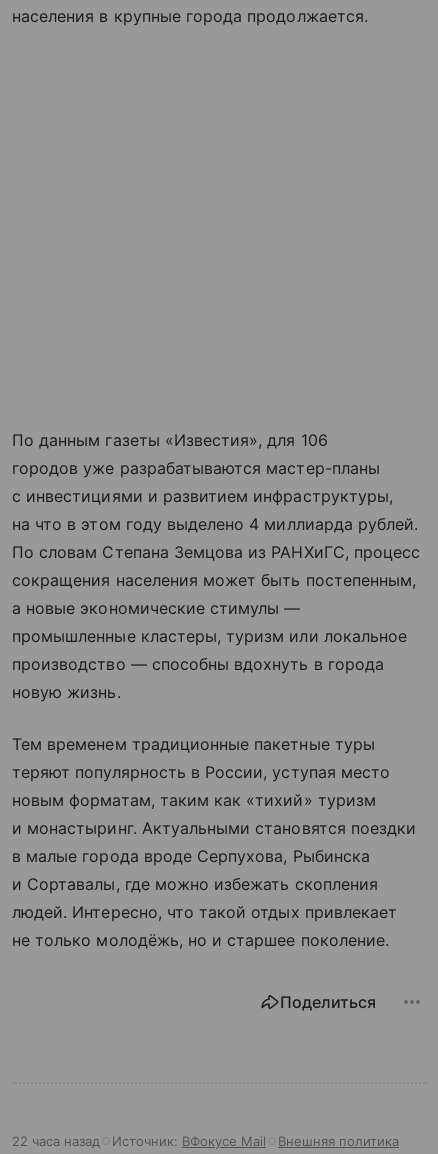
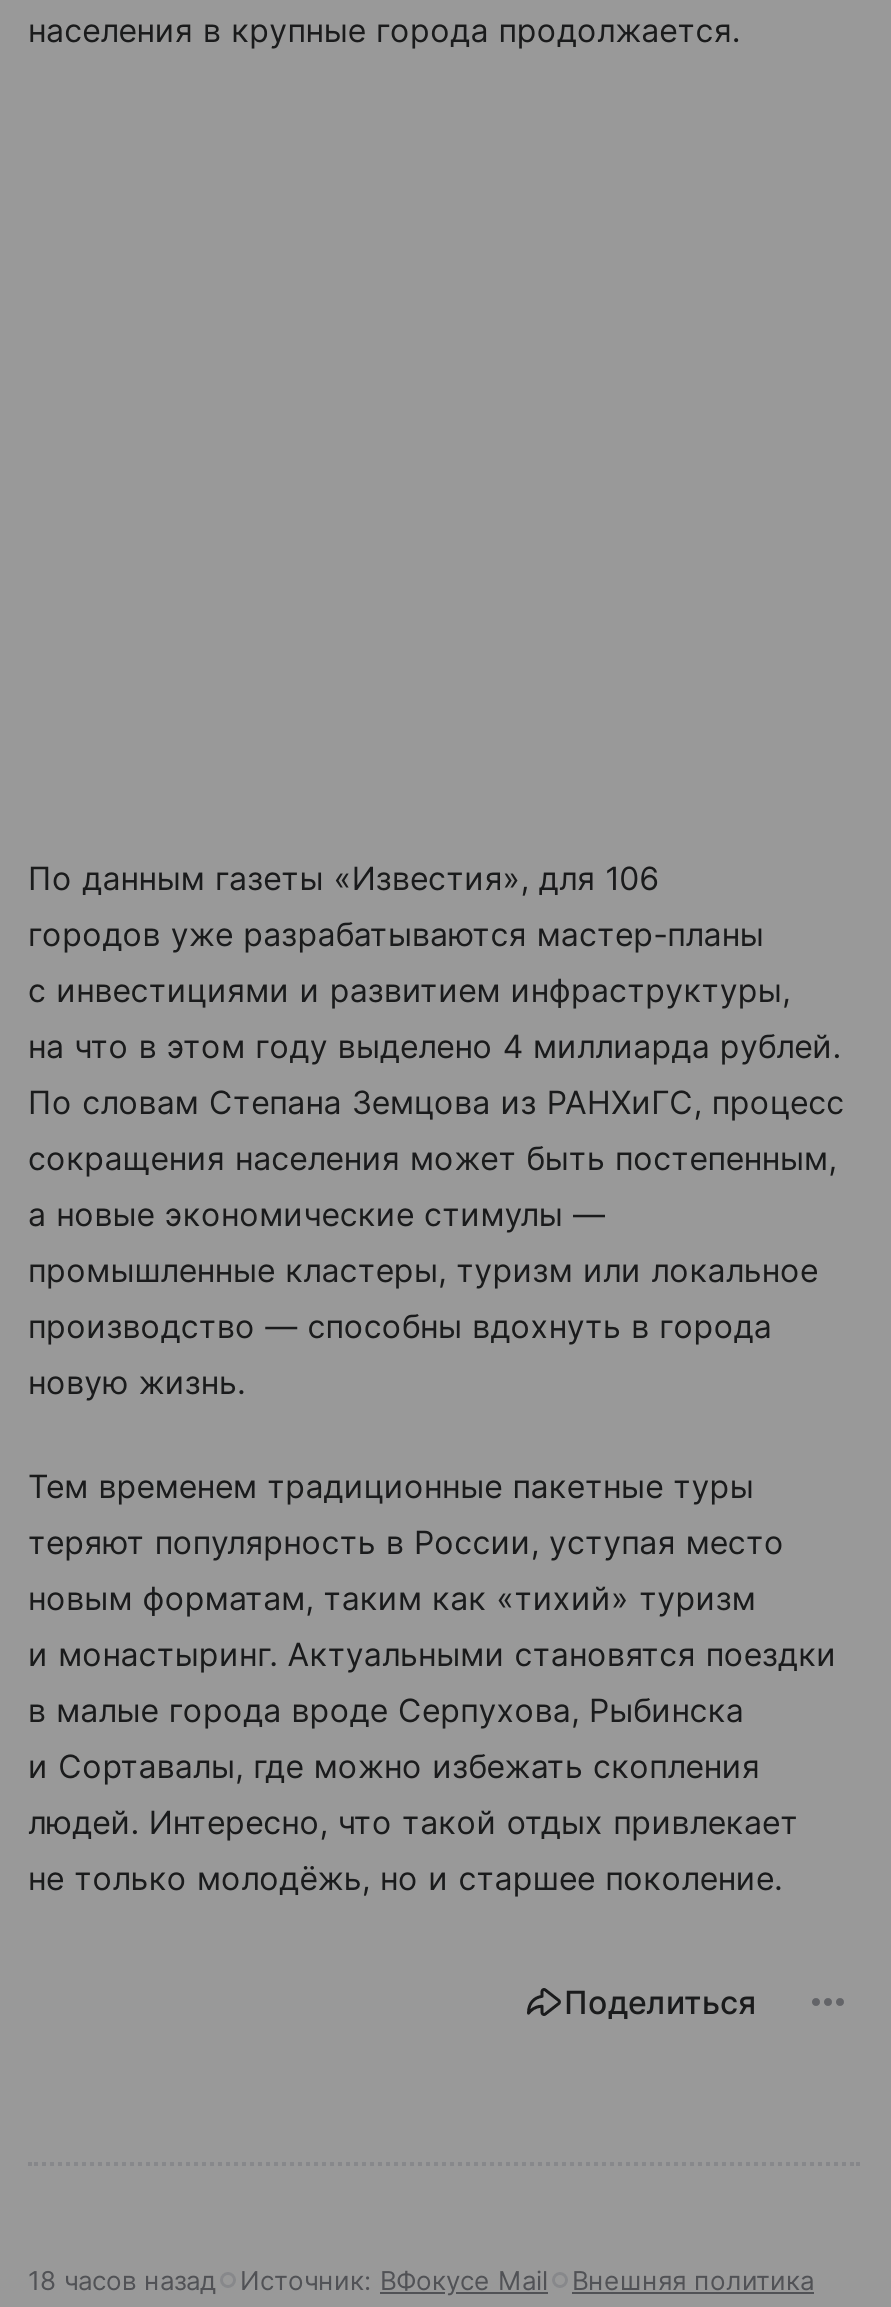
- 22 часа назад Источник: ВФокусе Mail Внешняя политика
+ 18 часов назад Источник: ВФокусе Mail Внешняя политика
